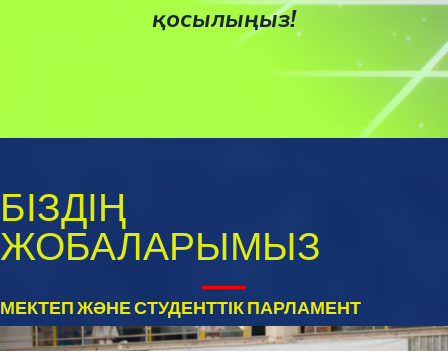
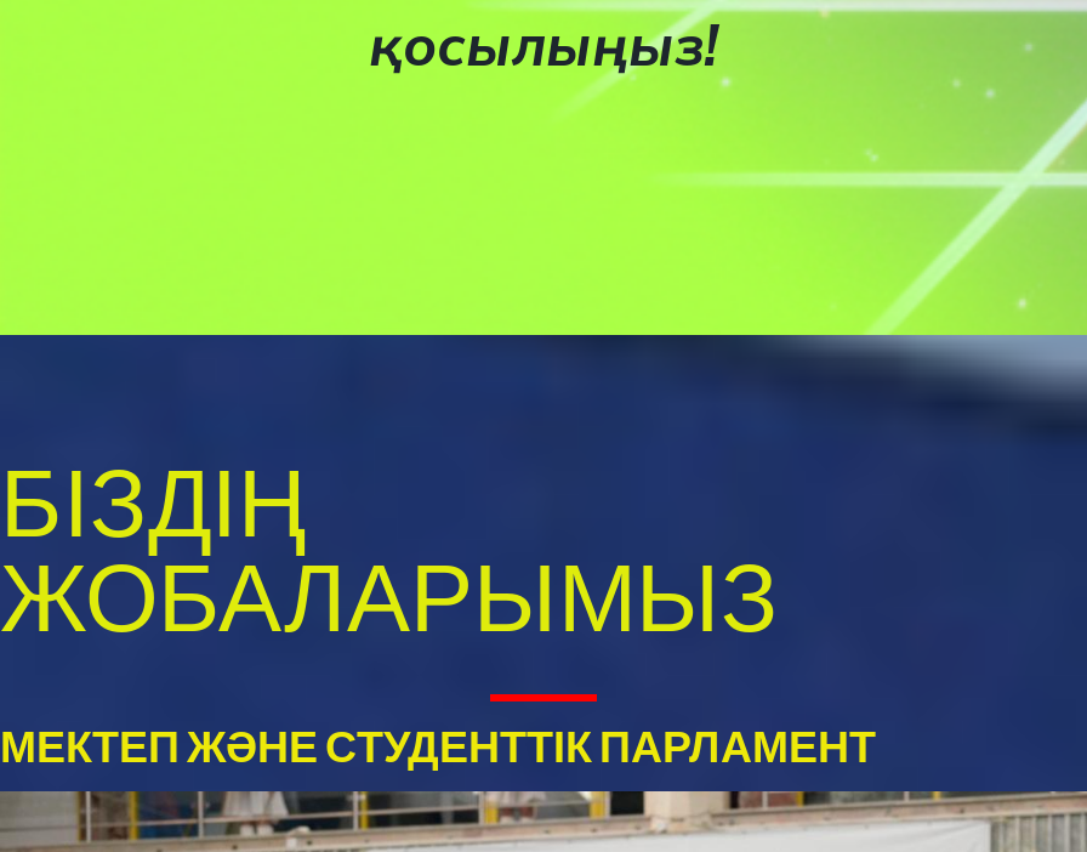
+ [image]
